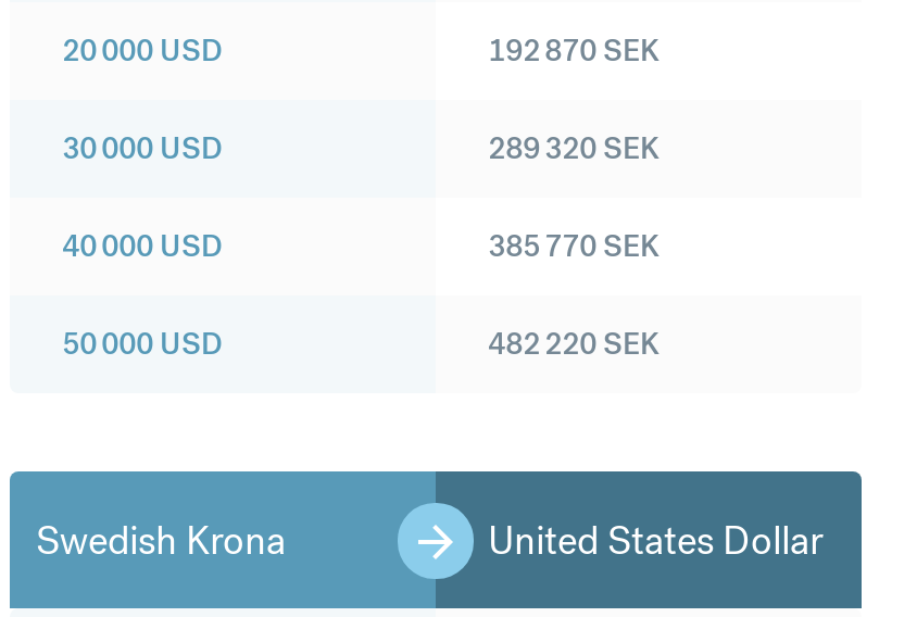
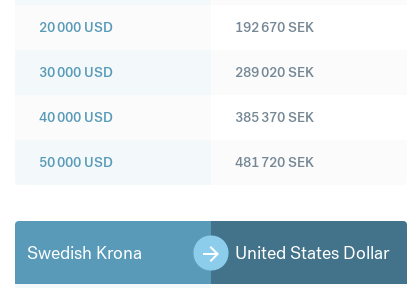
- 192 870 SEK
+ 192 670 SEK

- 289 320 SEK
+ 289 020 SEK

- 385 770 SEK
+ 385 370 SEK

- 482 220 SEK
+ 481 720 SEK
